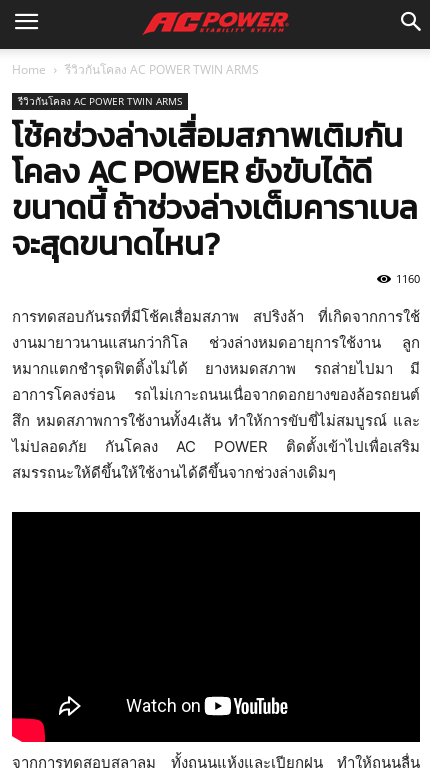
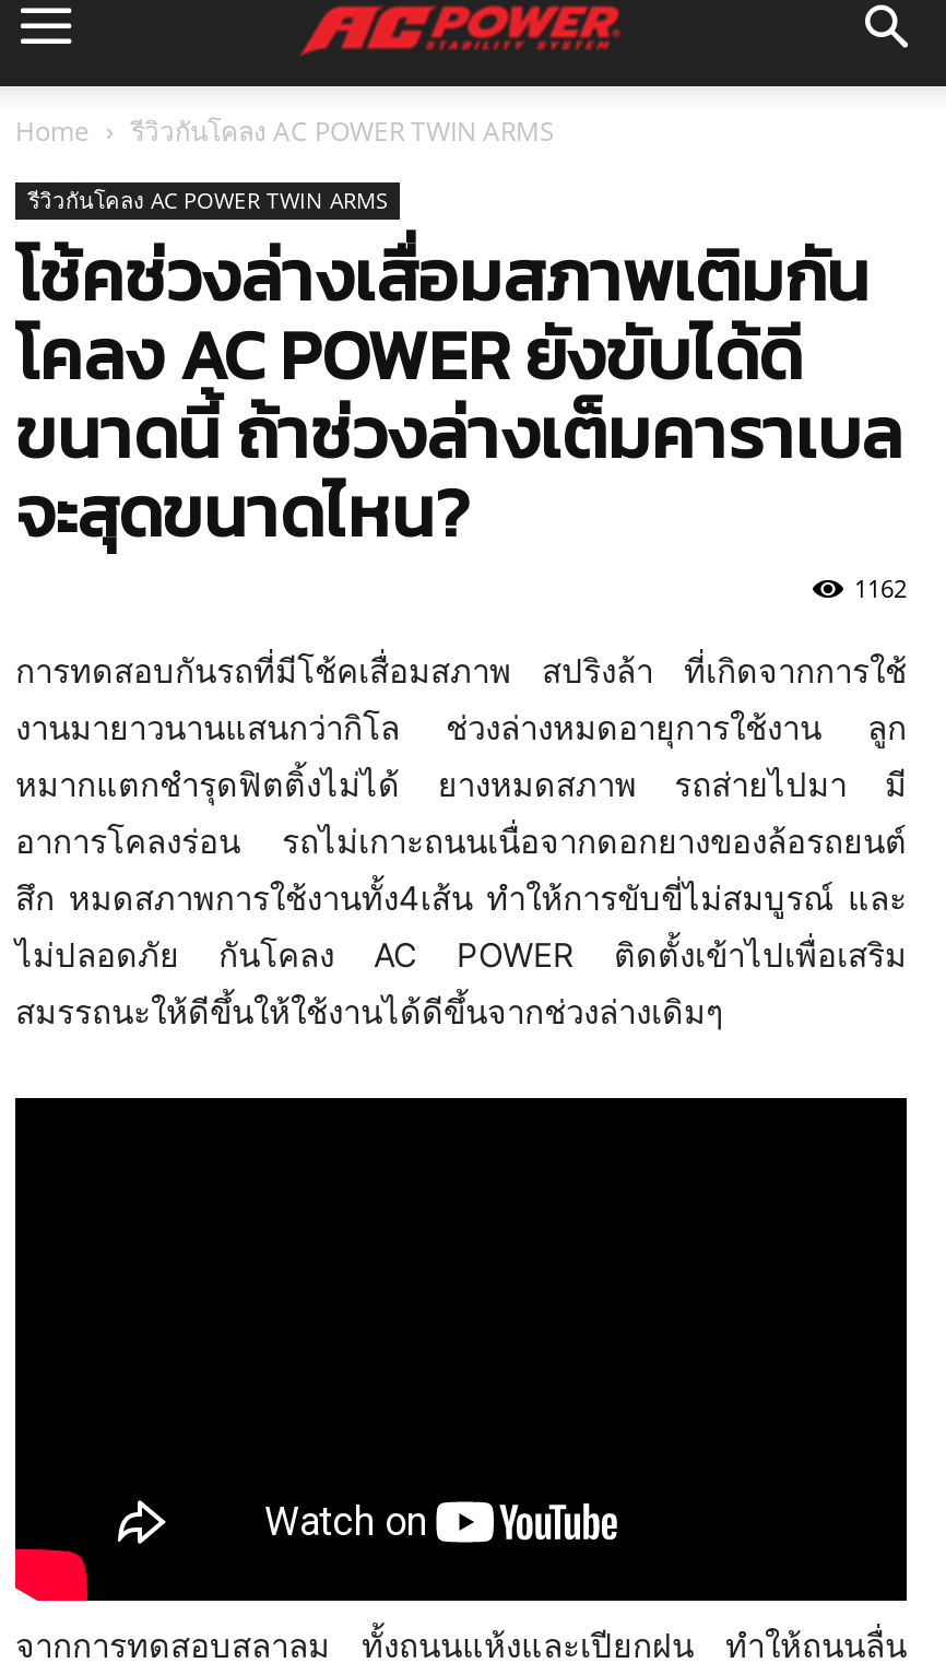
- 1160
+ 1162
